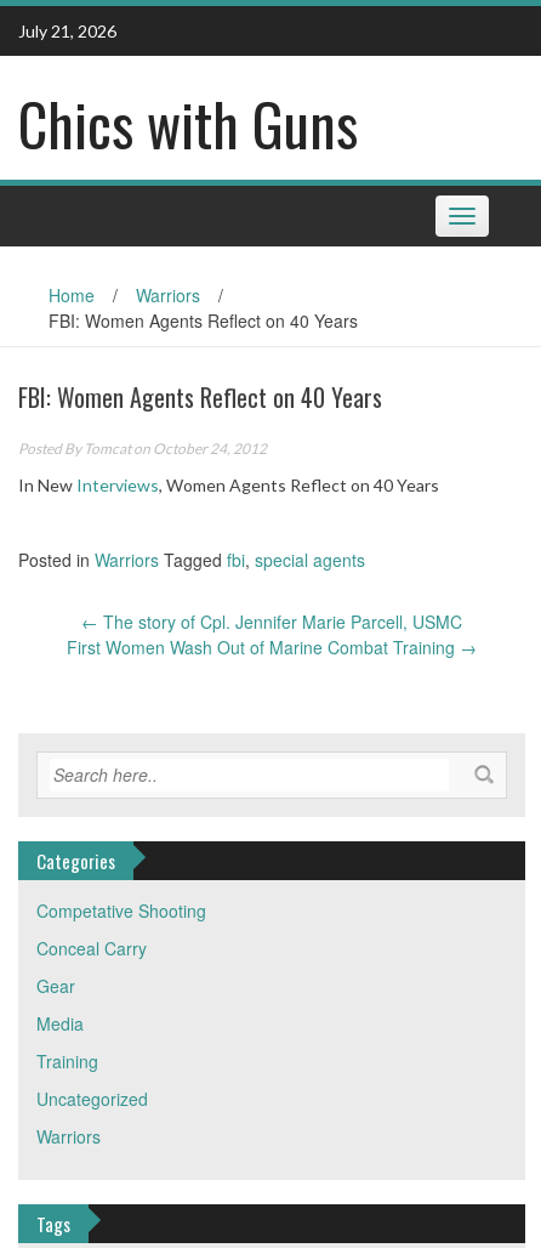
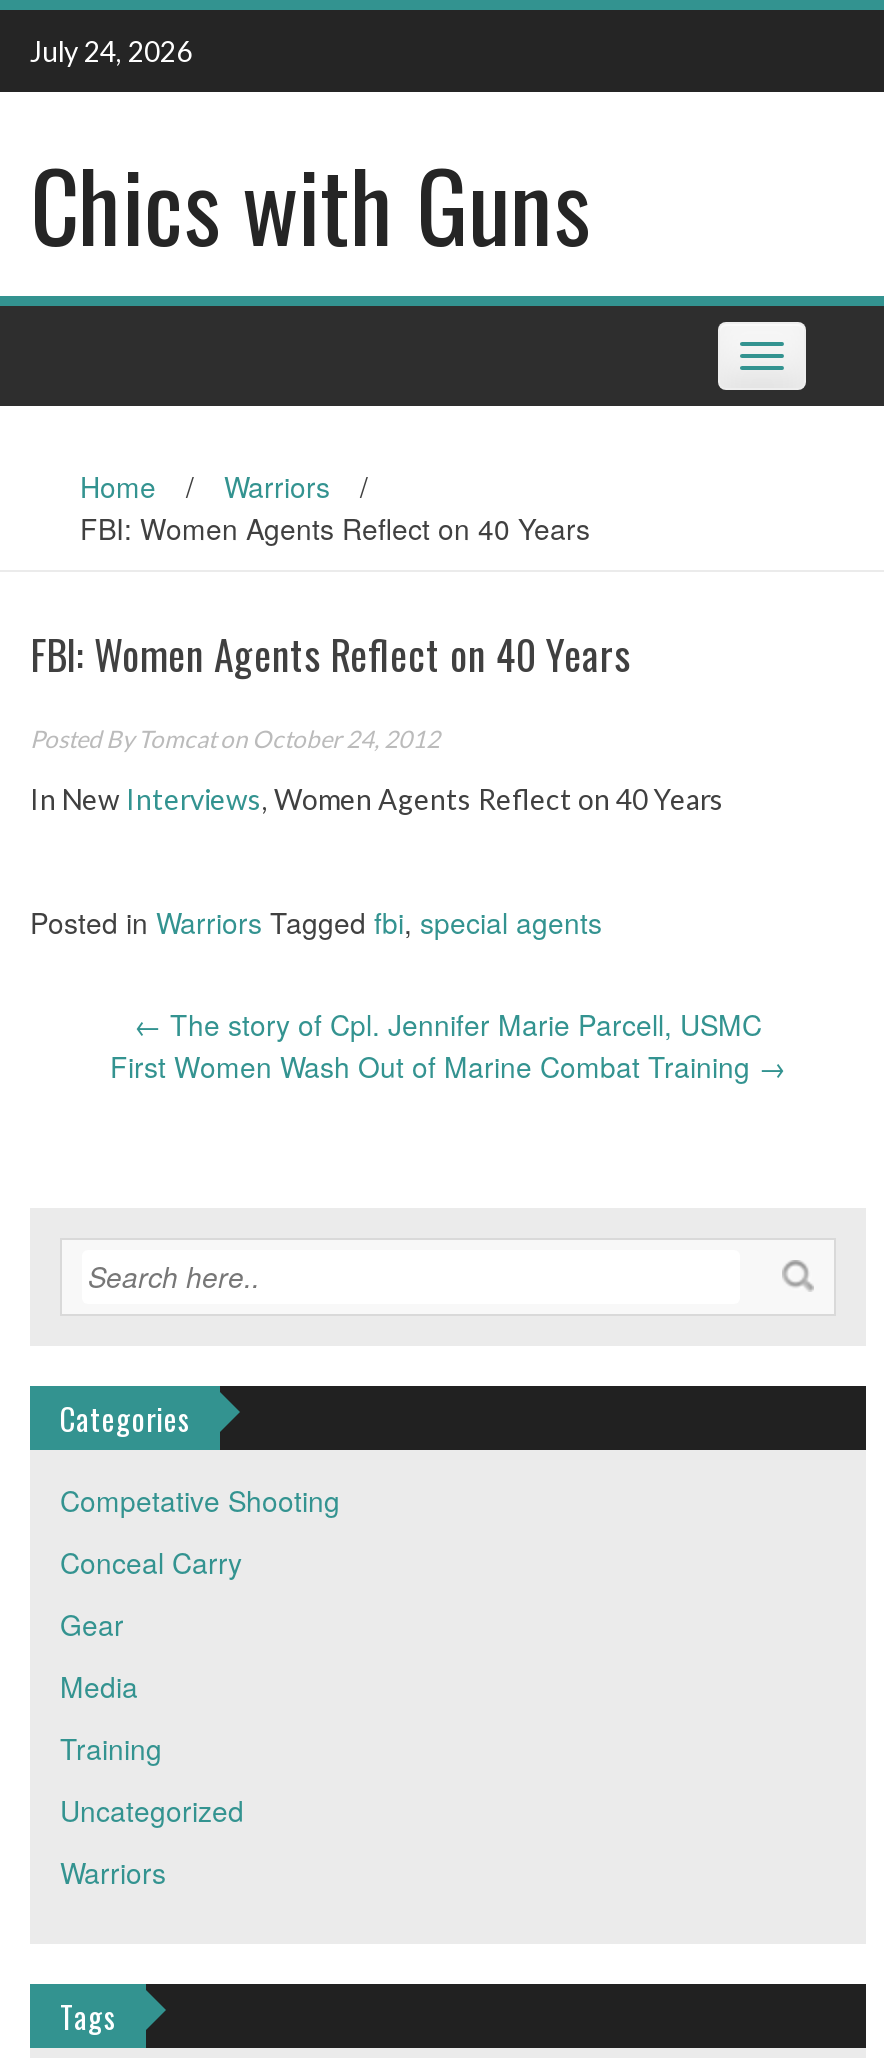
- July 21, 2026
+ July 24, 2026
